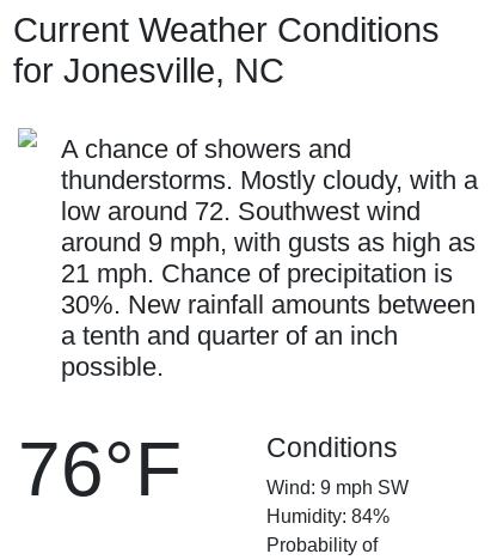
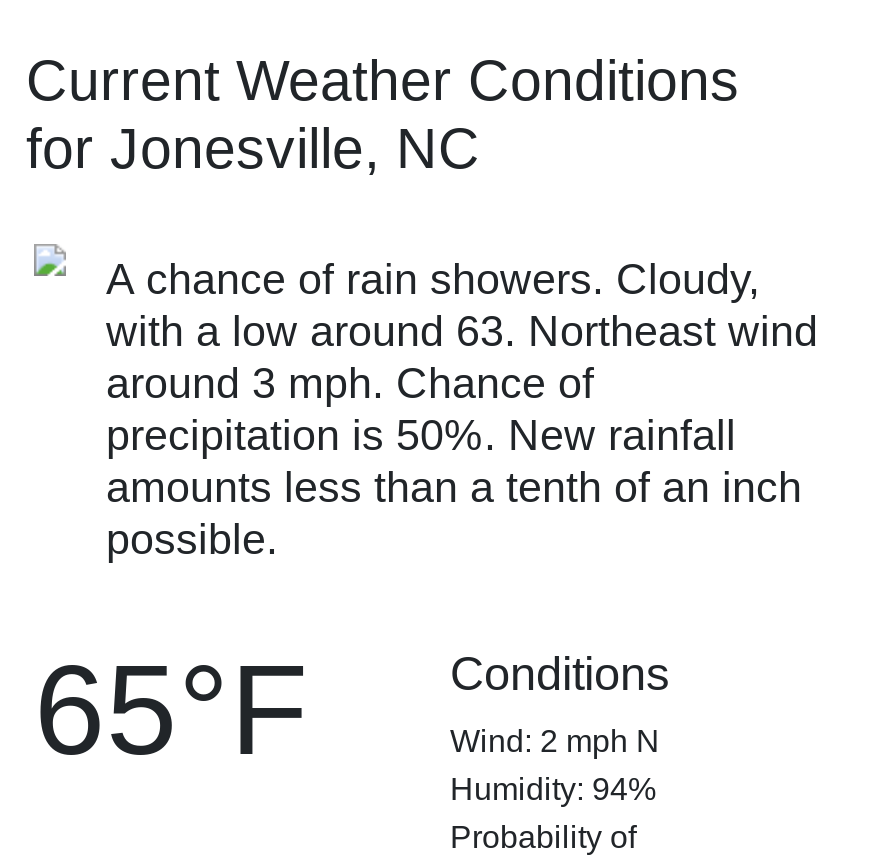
- A chance of showers and
- thunderstorms. Mostly cloudy, with a
- low around 72. Southwest wind
- around 9 mph, with gusts as high as
- 21 mph. Chance of precipitation is
- 30%. New rainfall amounts between
- a tenth and quarter of an inch
+ A chance of rain showers. Cloudy,
+ with a low around 63. Northeast wind
+ around 3 mph. Chance of
+ precipitation is 50%. New rainfall
+ amounts less than a tenth of an inch

- 76°F
+ 65°F

- Wind: 9 mph SW
+ Wind: 2 mph N

- Humidity: 84%
+ Humidity: 94%
